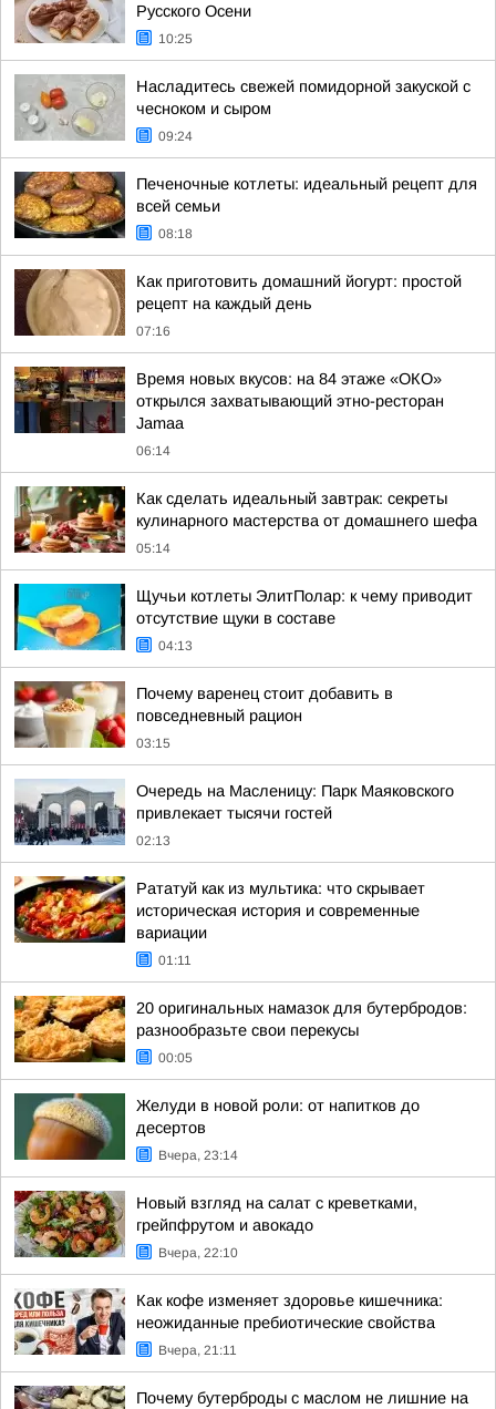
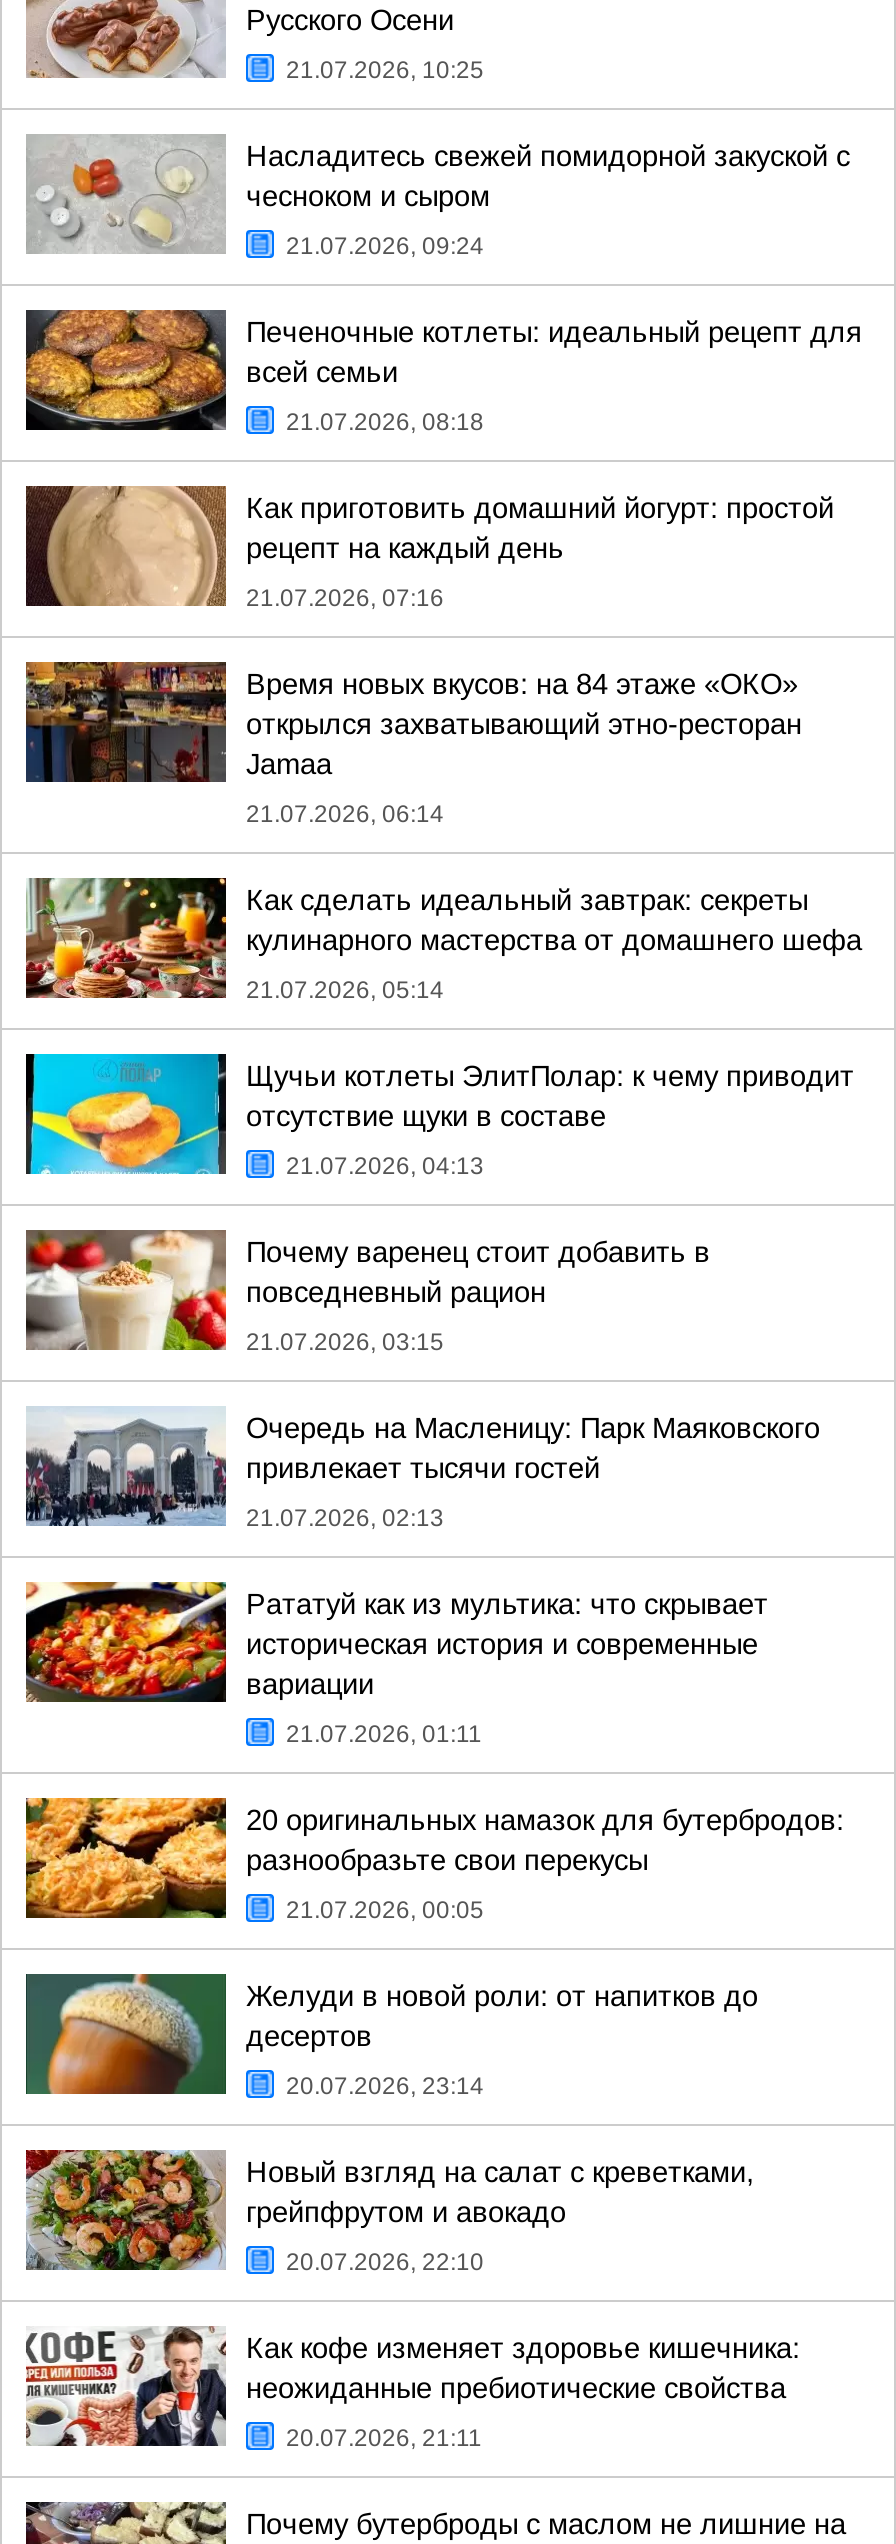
- 10:25
+ 21.07.2026, 10:25

- 09:24
+ 21.07.2026, 09:24

- 08:18
+ 21.07.2026, 08:18

- 07:16
+ 21.07.2026, 07:16

- 06:14
+ 21.07.2026, 06:14

- 05:14
+ 21.07.2026, 05:14

- 04:13
+ 21.07.2026, 04:13

- 03:15
+ 21.07.2026, 03:15

- 02:13
+ 21.07.2026, 02:13

- 01:11
+ 21.07.2026, 01:11

- 00:05
+ 21.07.2026, 00:05

- Вчера, 23:14
+ 20.07.2026, 23:14

- Вчера, 22:10
+ 20.07.2026, 22:10

- Вчера, 21:11
+ 20.07.2026, 21:11
